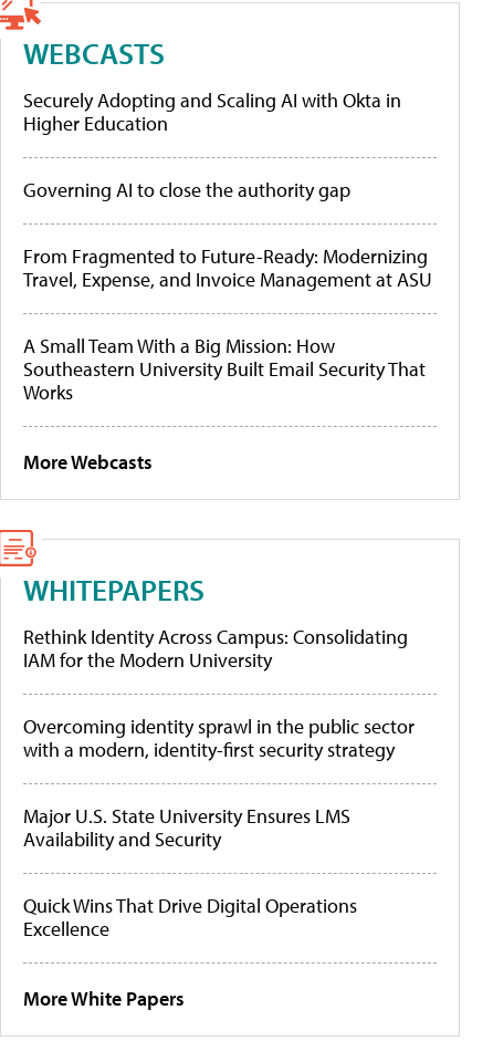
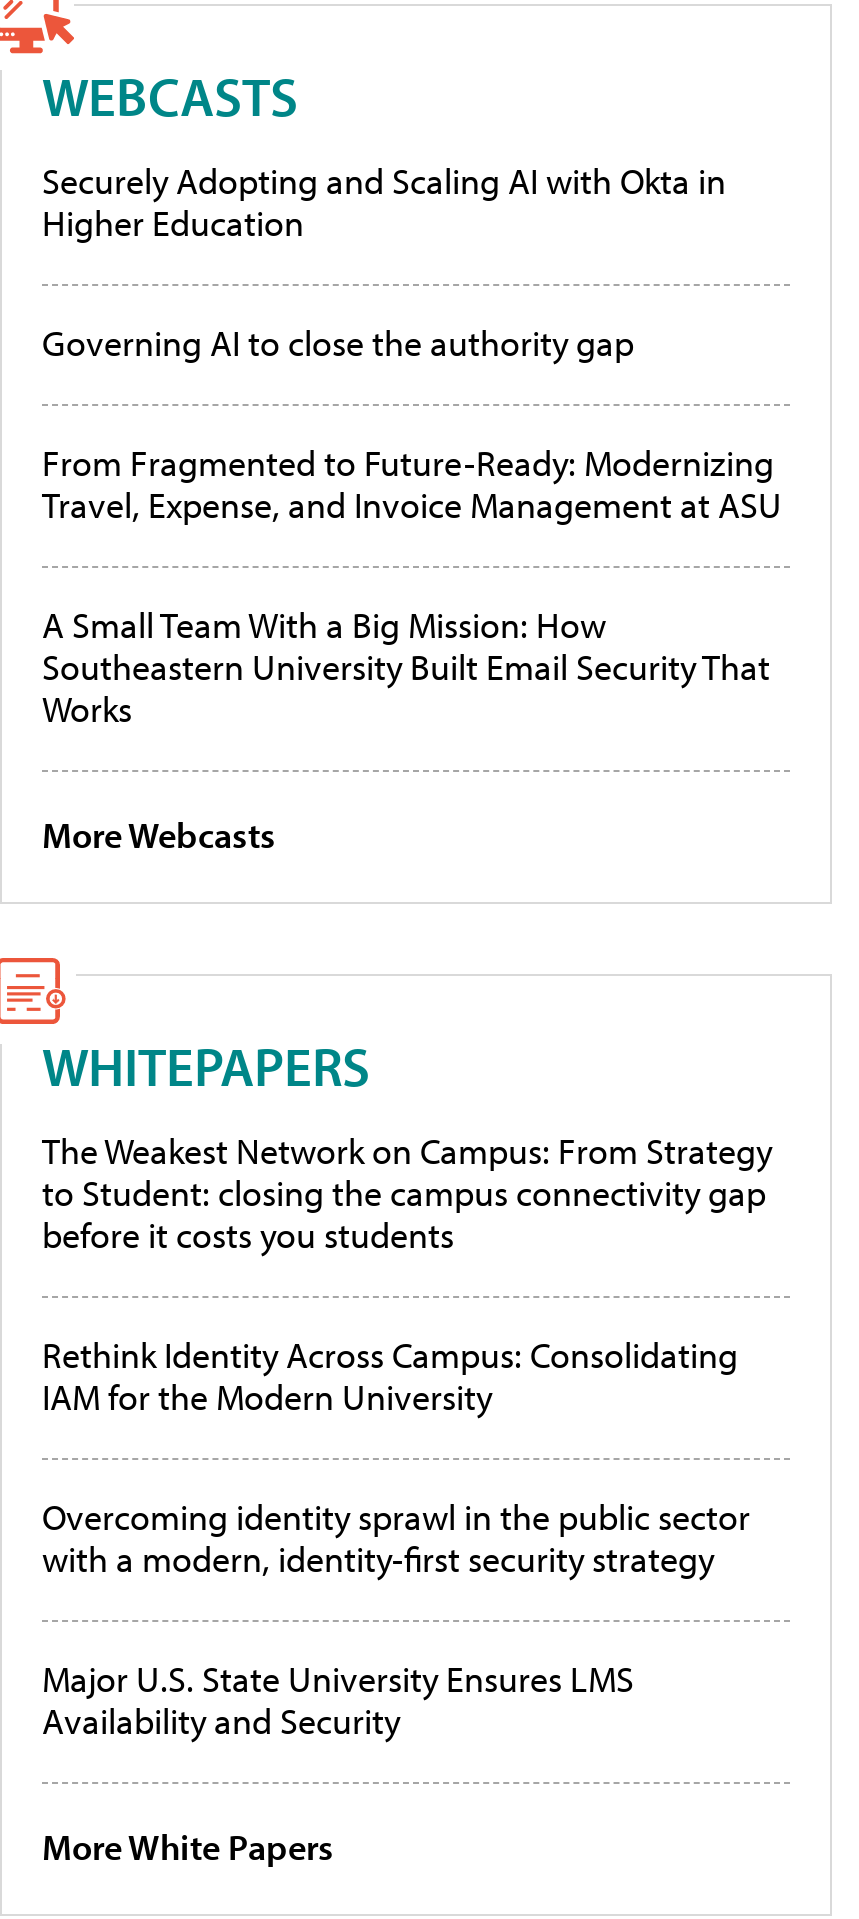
+ The Weakest Network on Campus: From Strategy
+ to Student: closing the campus connectivity gap
+ before it costs you students

moved down: Rethink Identity Across Campus: Consolidating | IAM for the Modern University | Overcoming identity sprawl in the public sector | with a modern, identity-first security strategy | Major U.S. State University Ensures LMS | Availability and Security

- Quick Wins That Drive Digital Operations
- Excellence
